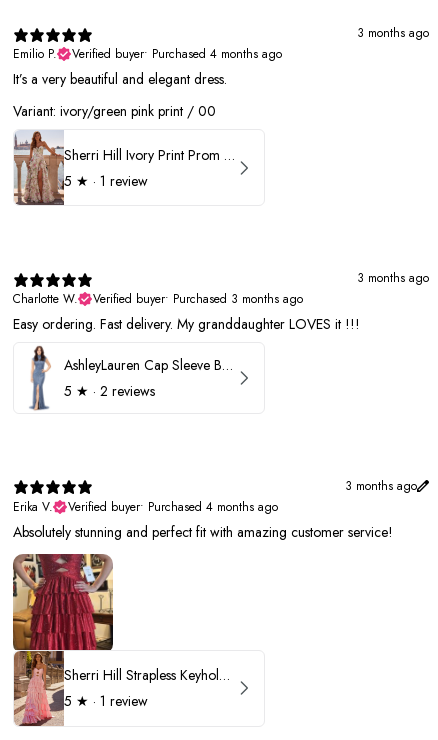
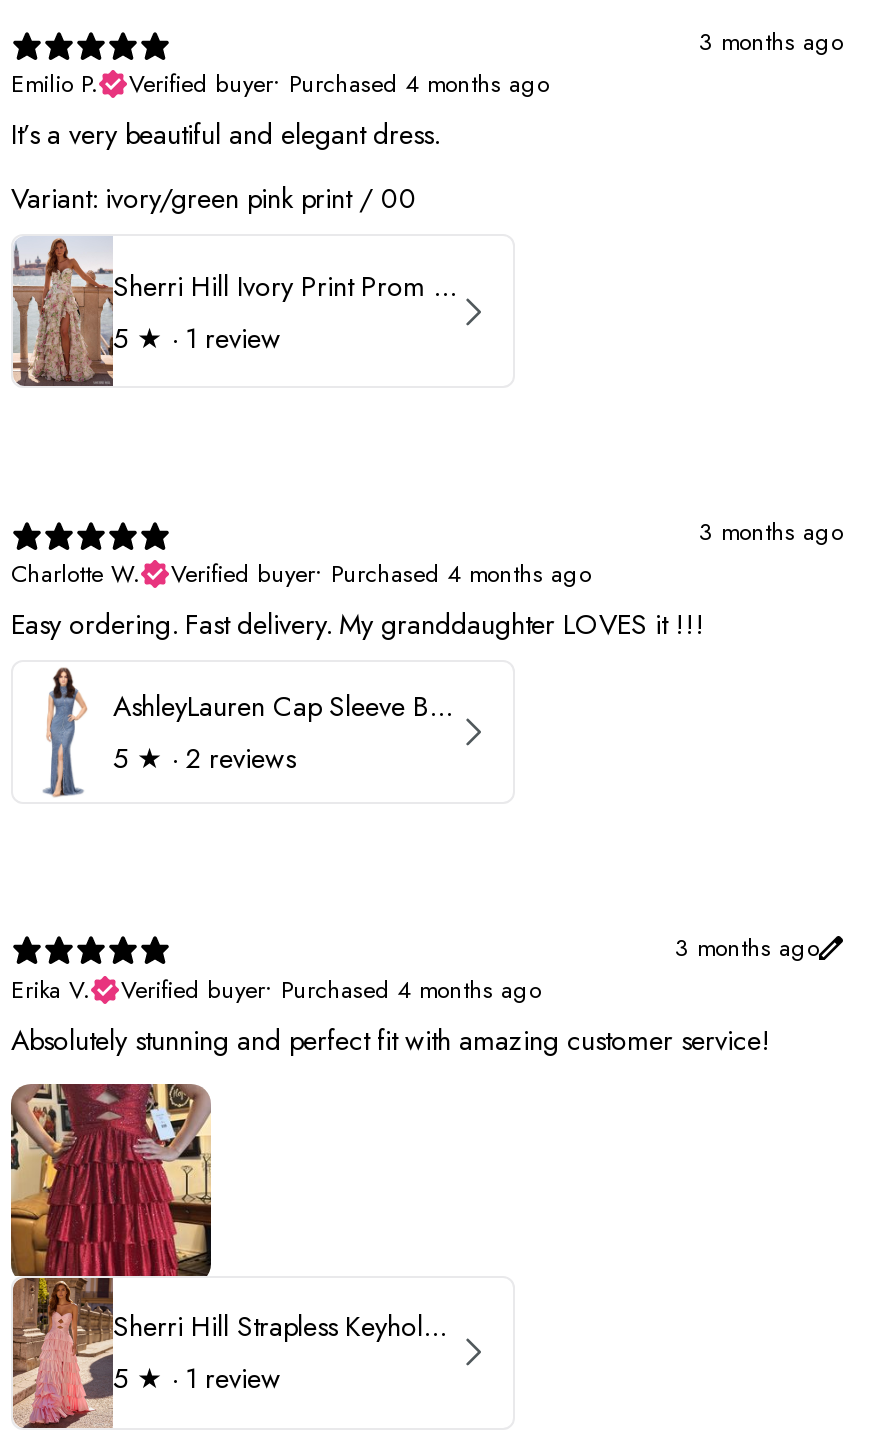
- Verified buyer • Purchased 3 months ago
+ Verified buyer • Purchased 4 months ago
